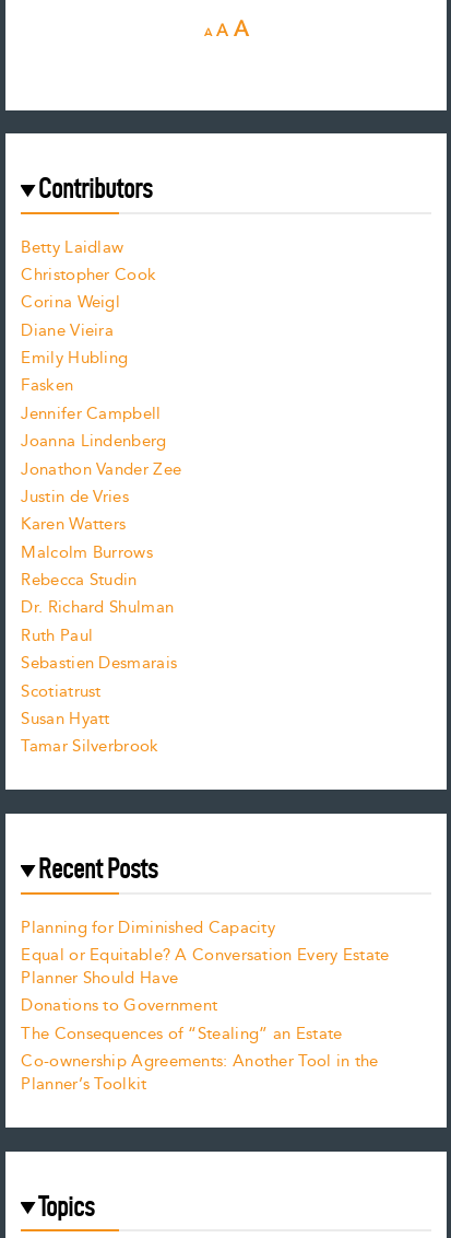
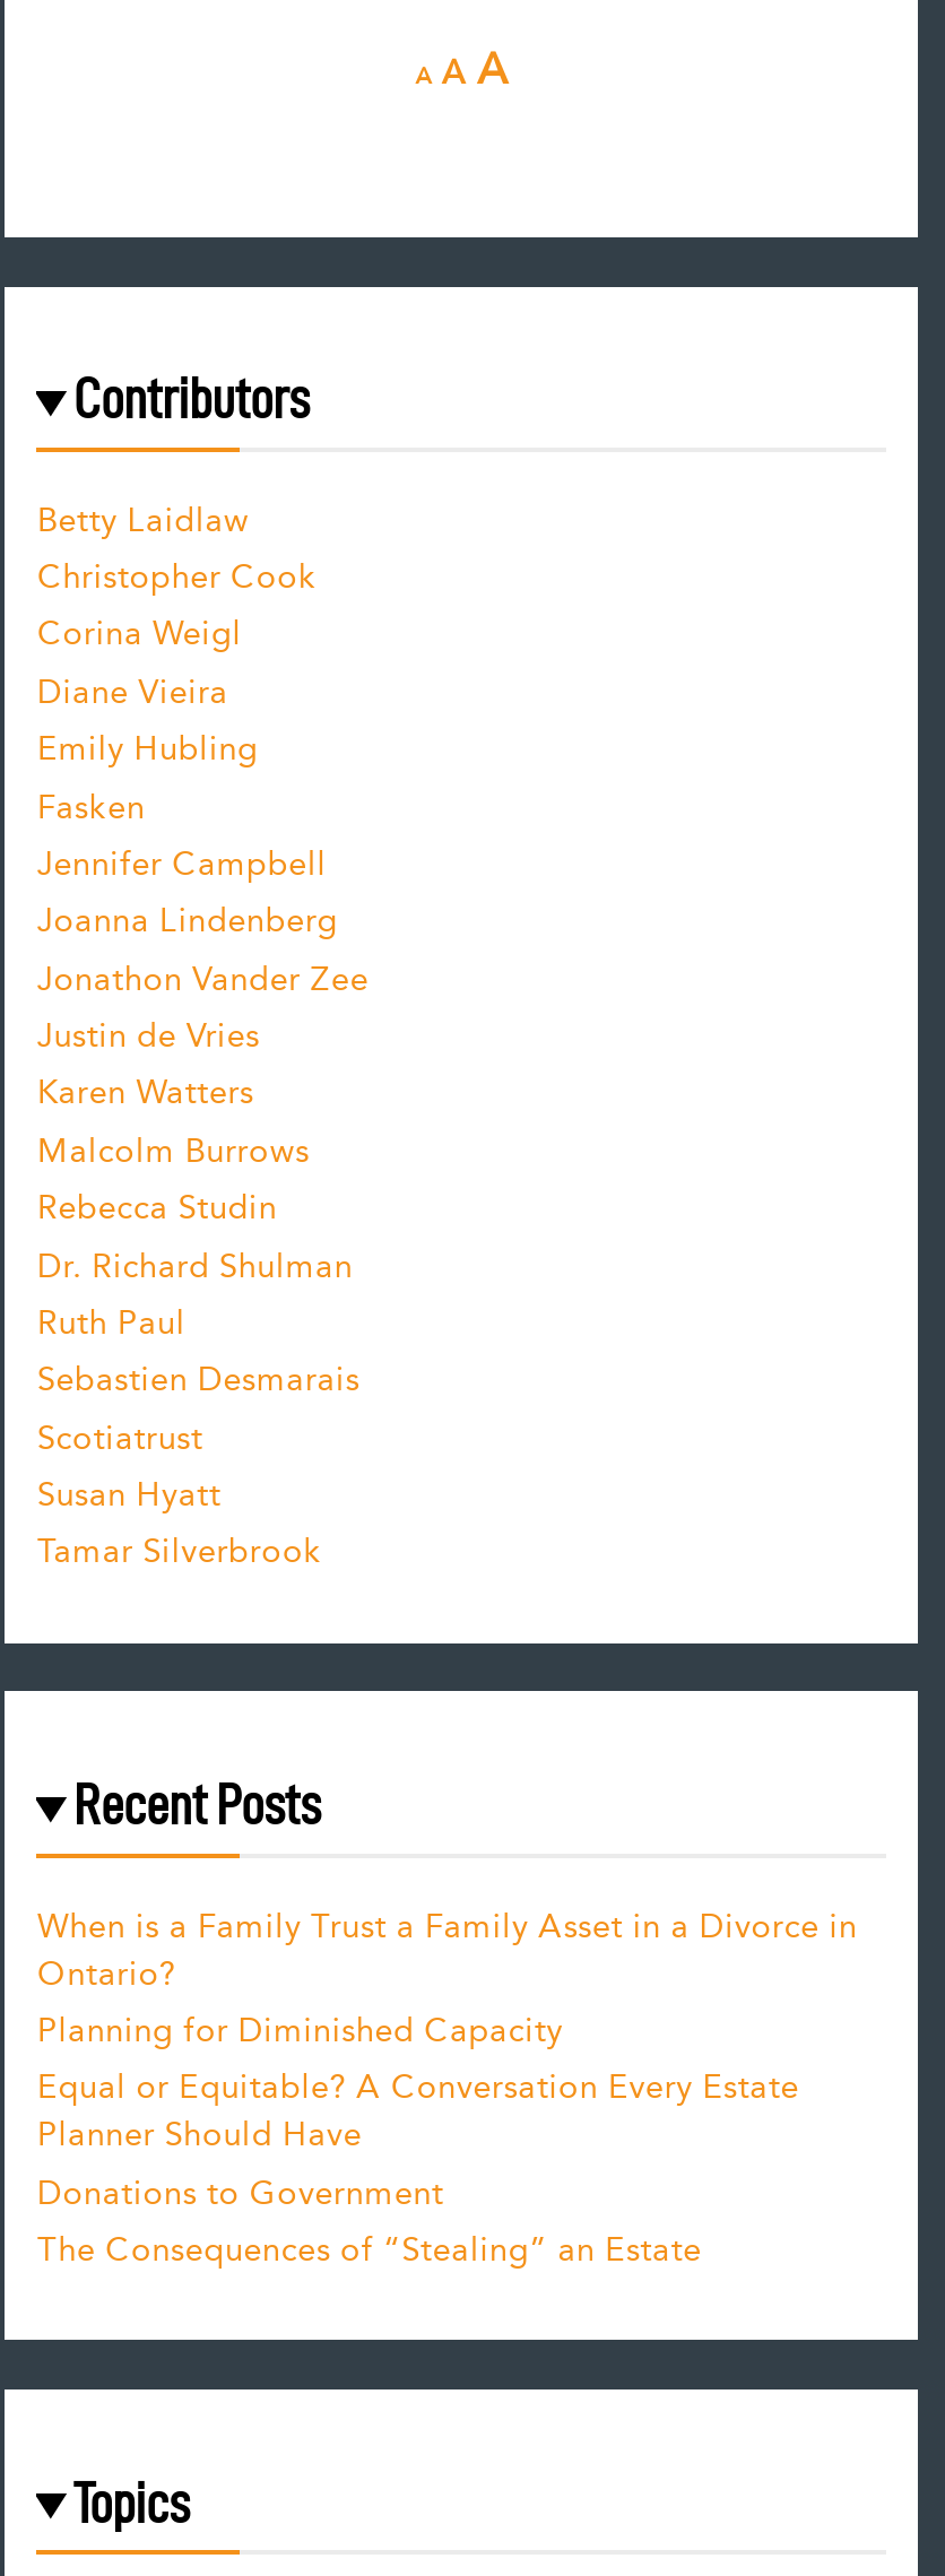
+ When is a Family Trust a Family Asset in a Divorce in
+ Ontario?

moved down: Planning for Diminished Capacity | Equal or Equitable? A Conversation Every Estate | Planner Should Have | Donations to Government | The Consequences of “Stealing” an Estate

- Co-ownership Agreements: Another Tool in the
- Planner’s Toolkit
